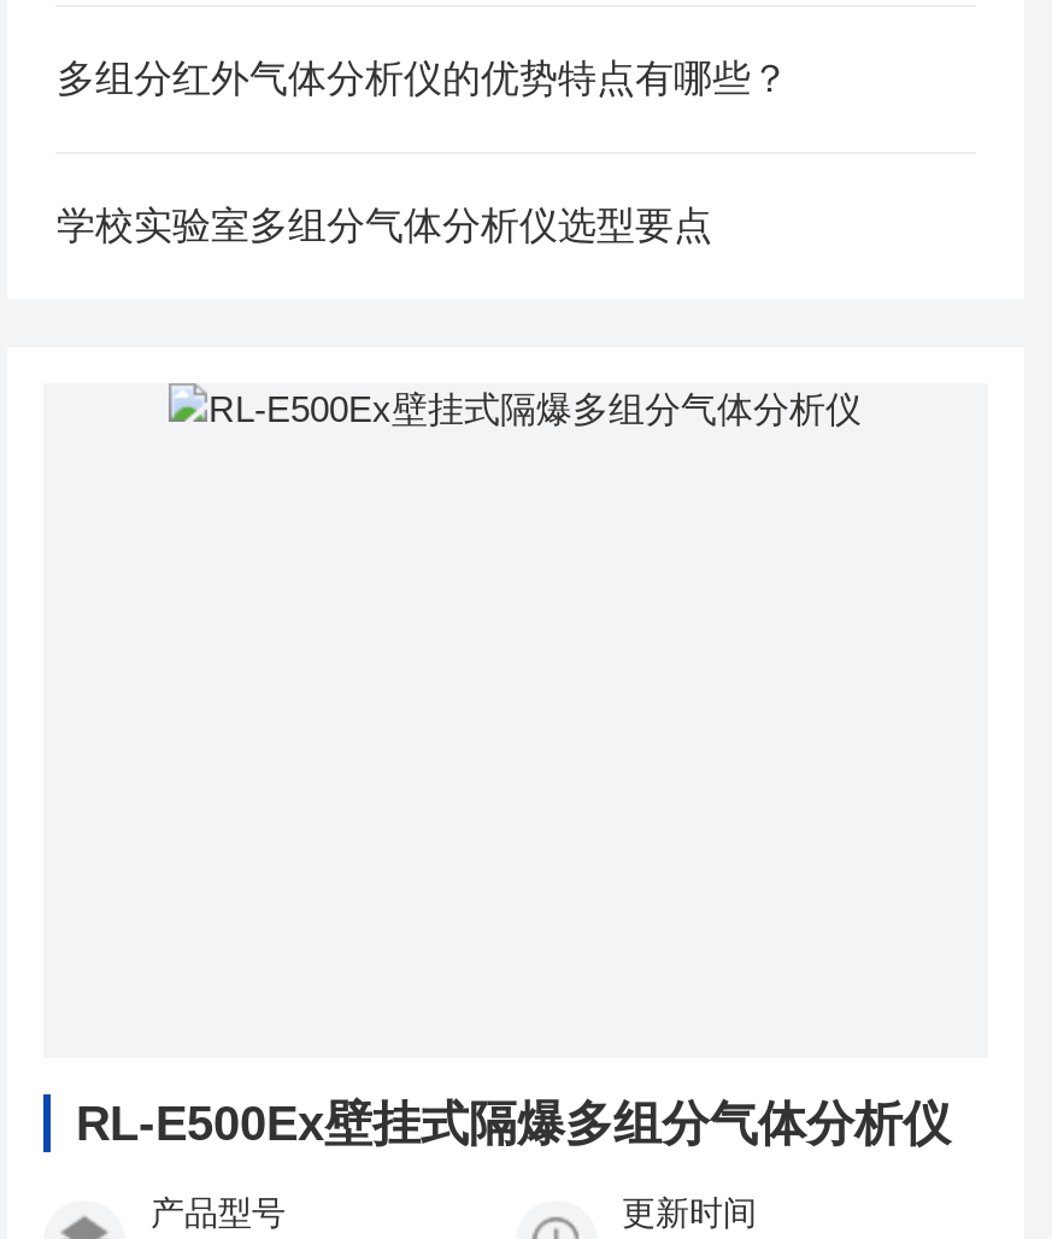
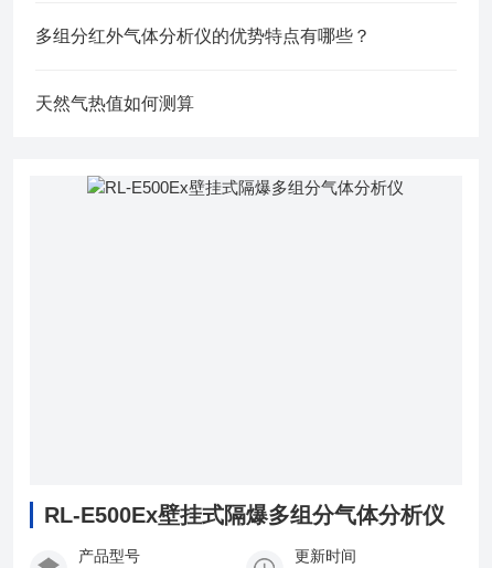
- 学校实验室多组分气体分析仪选型要点
+ 天然气热值如何测算
